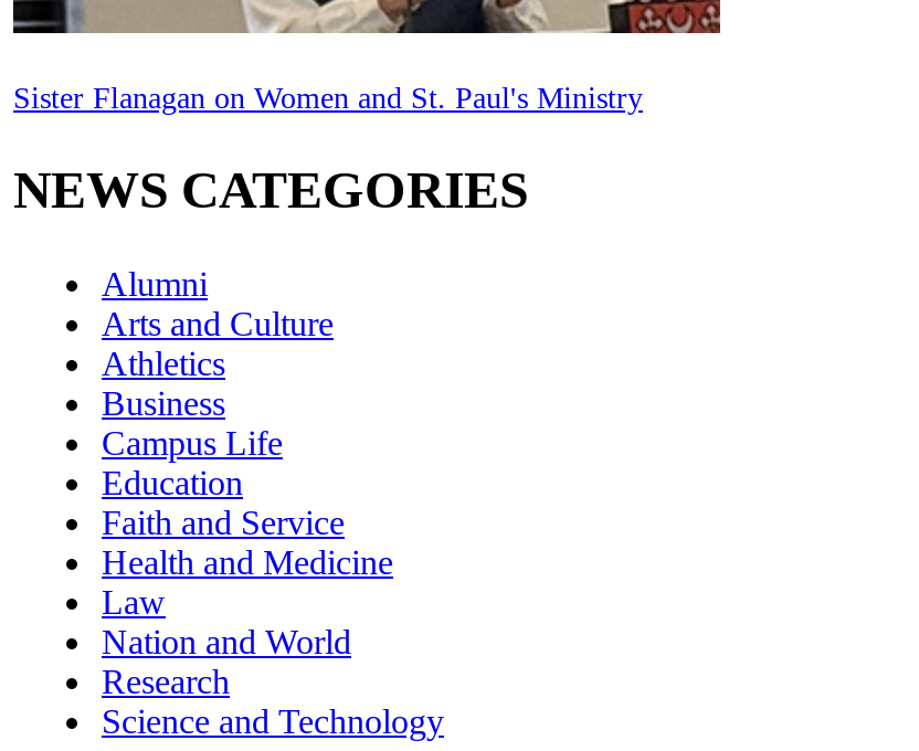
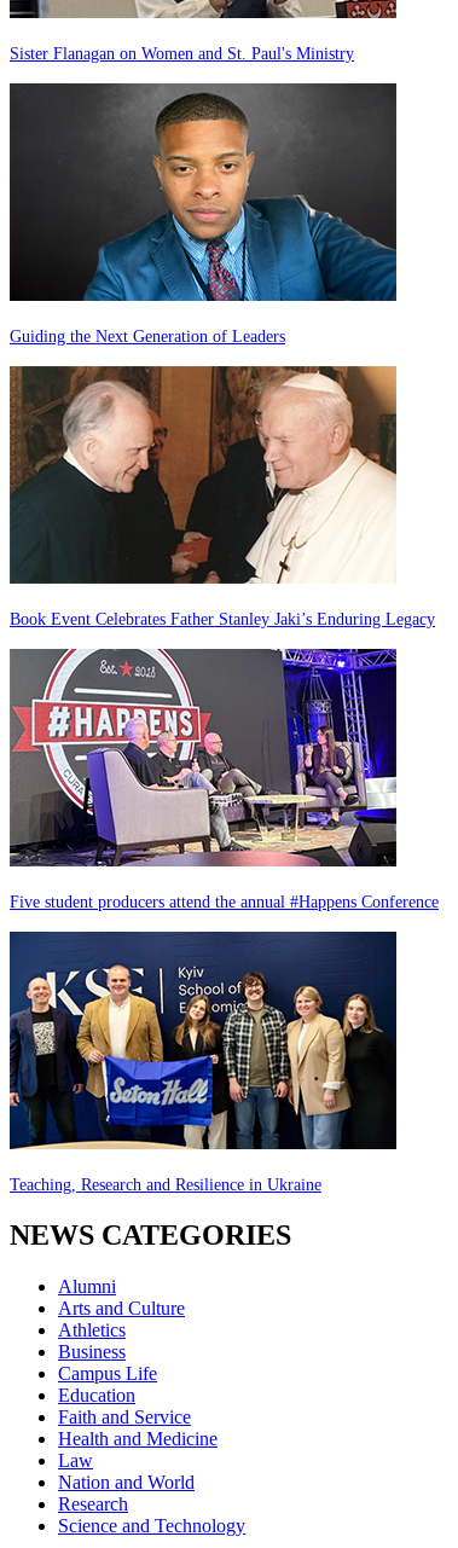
+ [image]
+ Book Event Celebrates Father Stanley Jaki’s Enduring Legacy

+ [image]
+ Teaching, Research and Resilience in Ukraine

+ [image]
+ Guiding the Next Generation of Leaders

+ [image]
+ Five student producers attend the annual #Happens Conference
